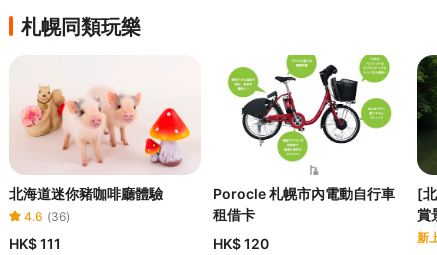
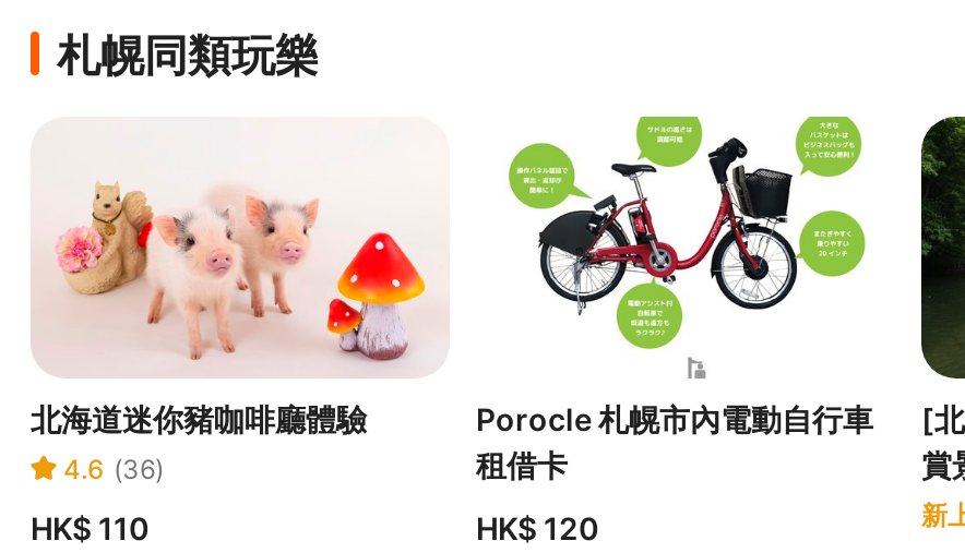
- HK$ 111
+ HK$ 110
